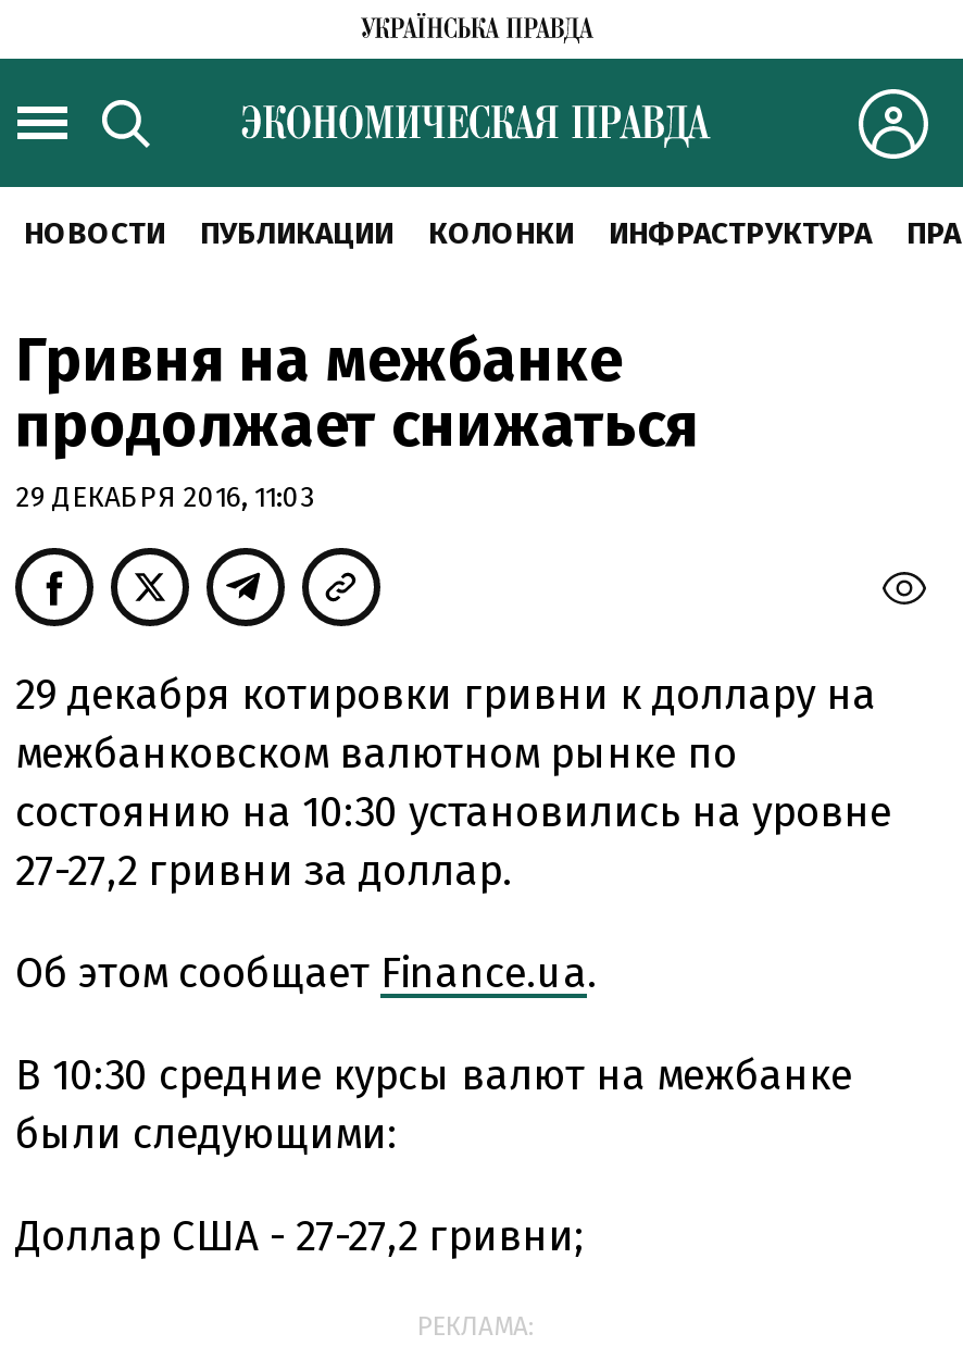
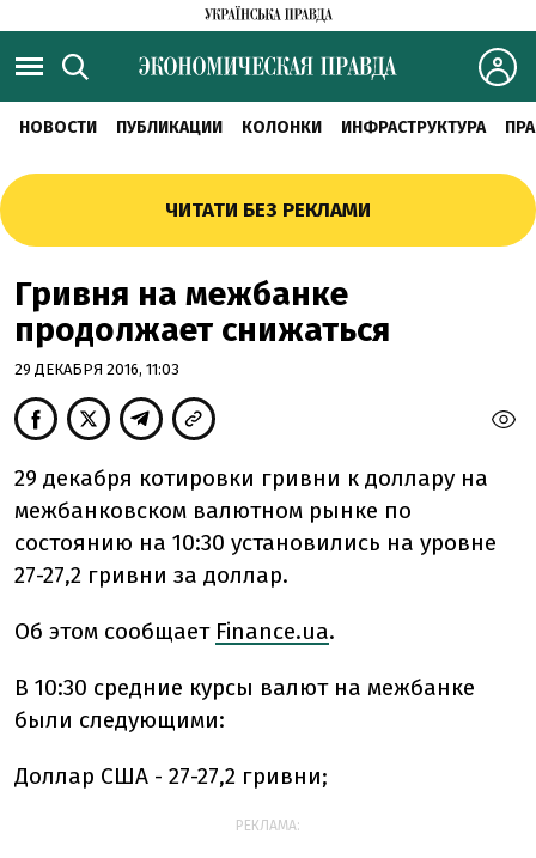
+ ЧИТАТИ БЕЗ РЕКЛАМИ
